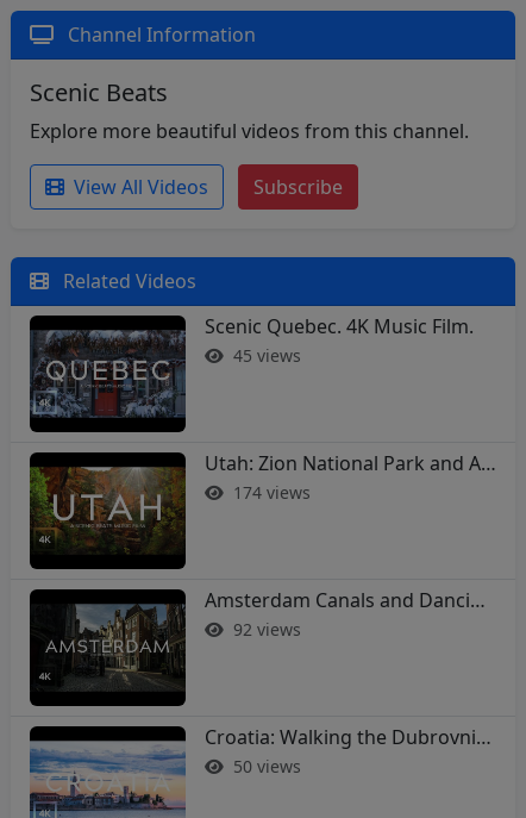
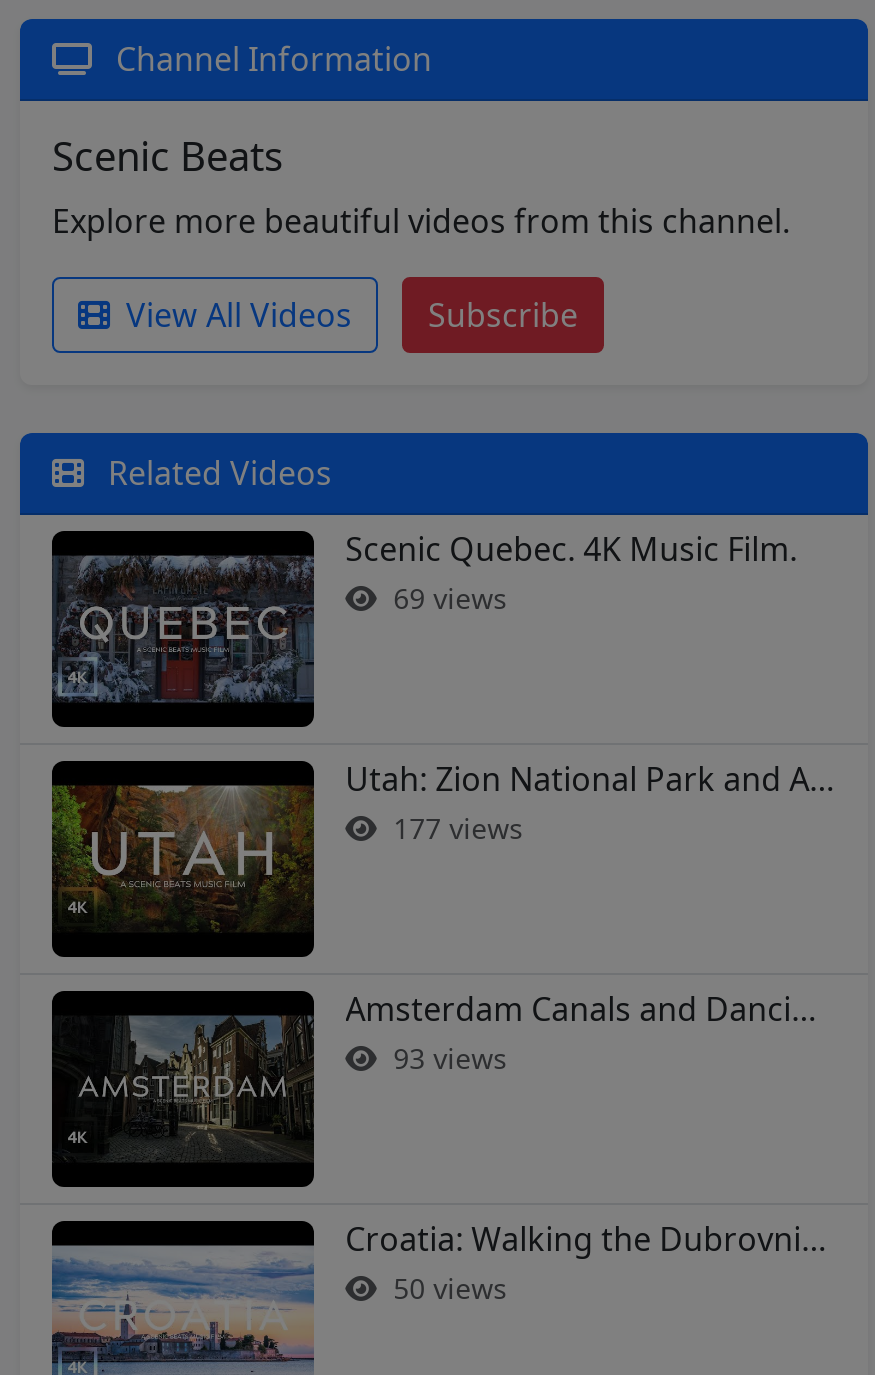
- 45 views
+ 69 views

- 174 views
+ 177 views

- 92 views
+ 93 views
